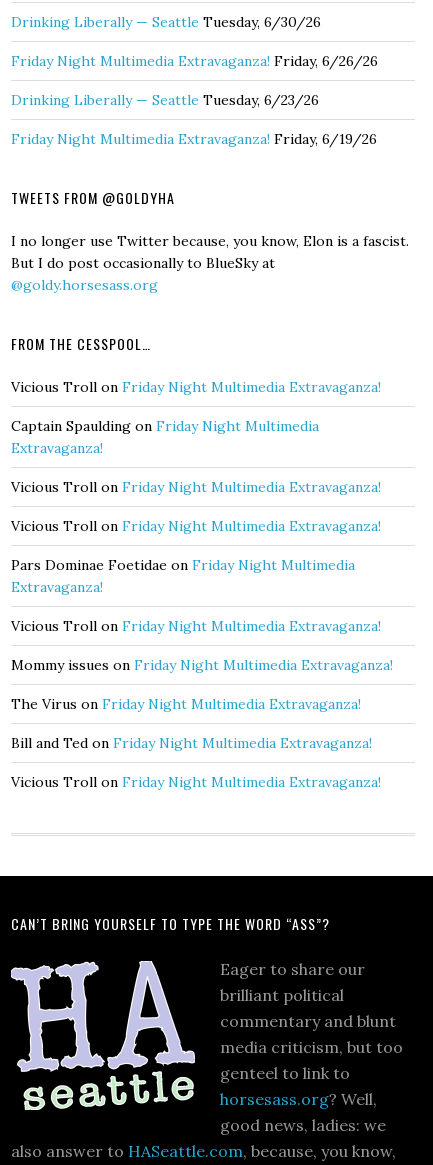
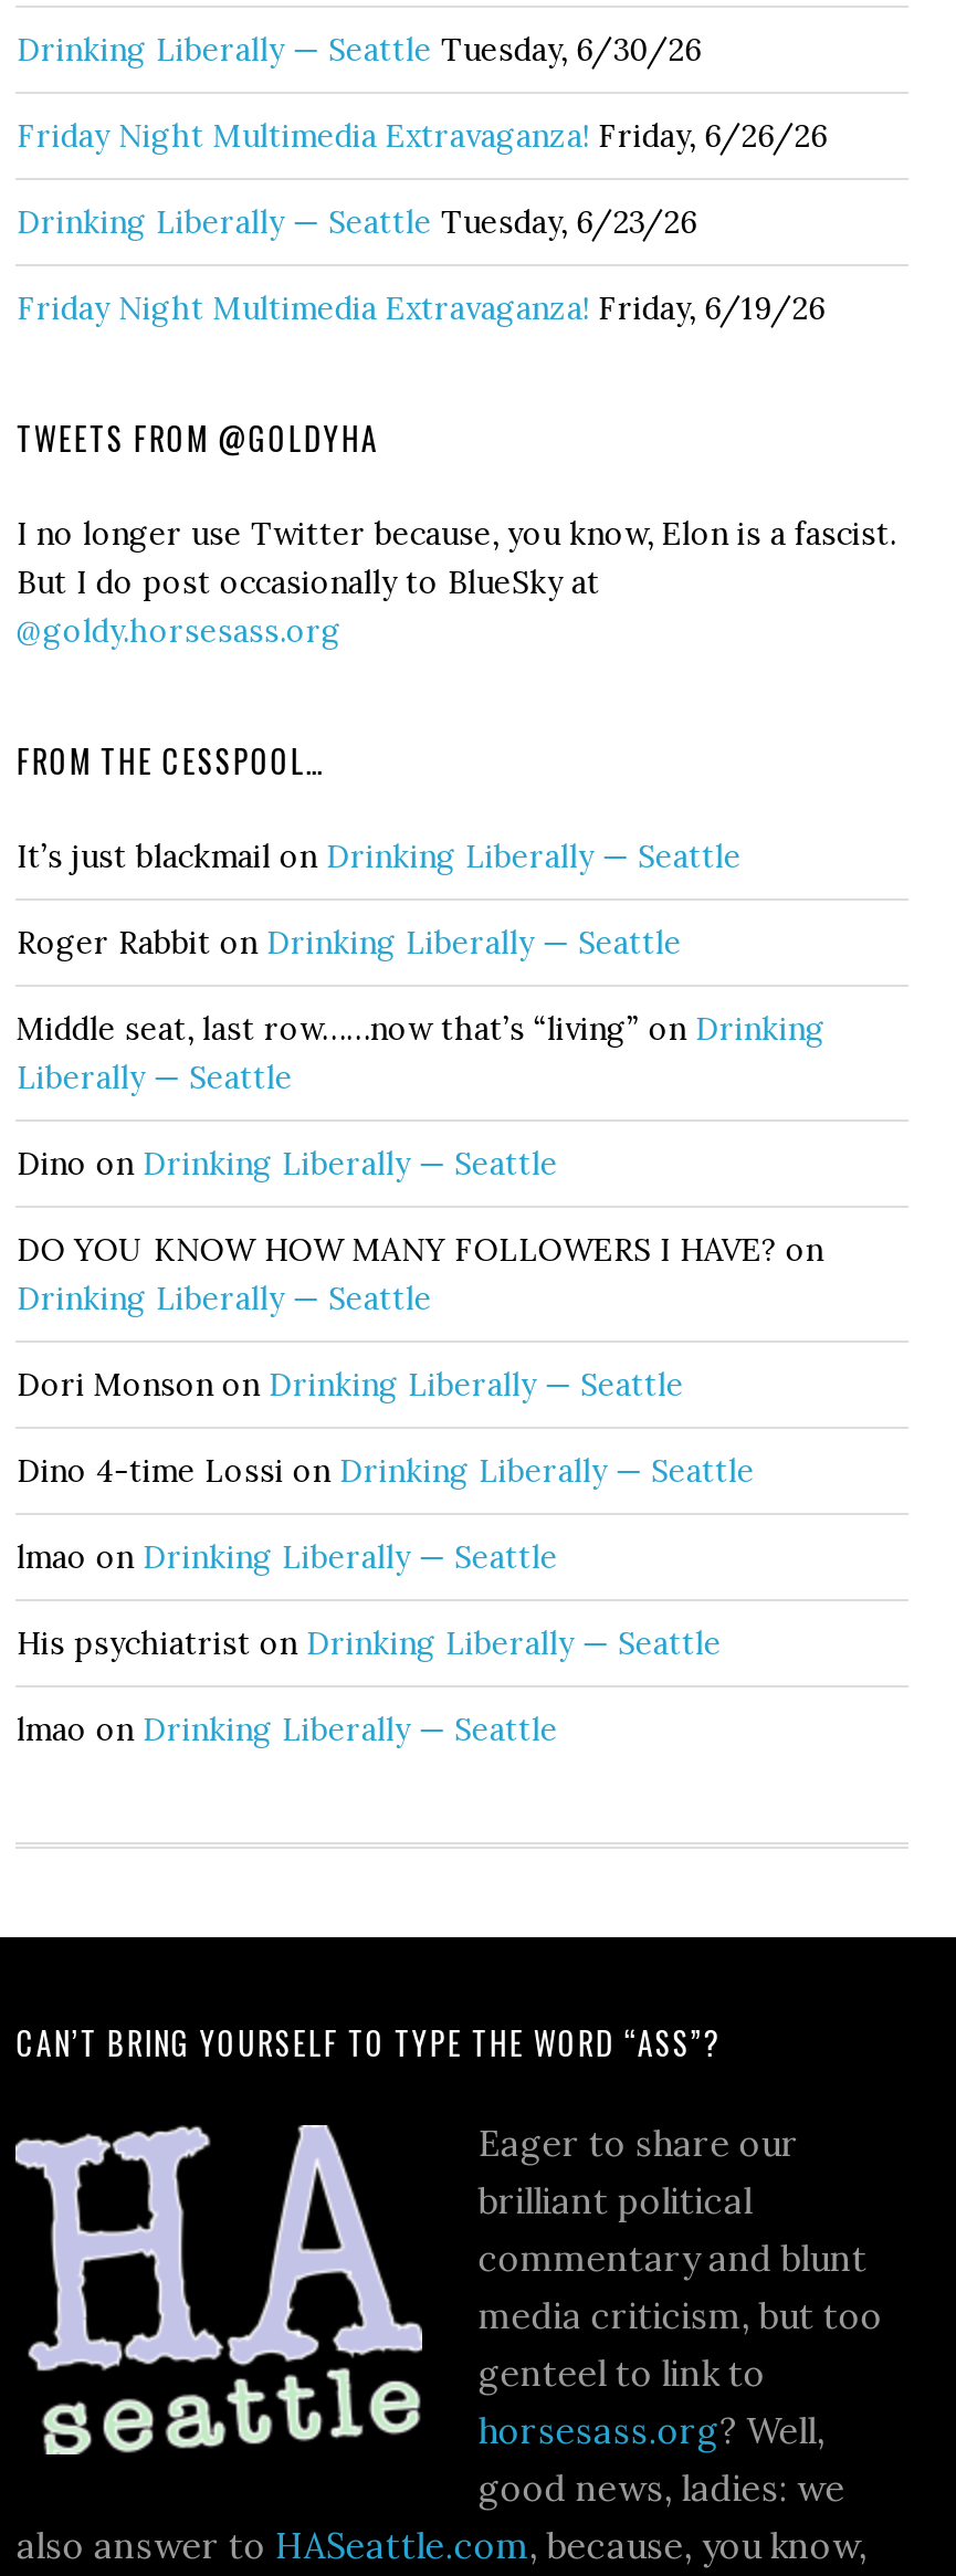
- Vicious Troll on Friday Night Multimedia Extravaganza!
+ It’s just blackmail on Drinking Liberally — Seattle

- Captain Spaulding on Friday Night Multimedia
- Extravaganza!
+ Roger Rabbit on Drinking Liberally — Seattle

- Vicious Troll on Friday Night Multimedia Extravaganza!
+ Middle seat, last row……now that’s “living” on Drinking
+ Liberally — Seattle

- Vicious Troll on Friday Night Multimedia Extravaganza!
+ Dino on Drinking Liberally — Seattle

- Pars Dominae Foetidae on Friday Night Multimedia
- Extravaganza!
+ DO YOU KNOW HOW MANY FOLLOWERS I HAVE? on
+ Drinking Liberally — Seattle

- Vicious Troll on Friday Night Multimedia Extravaganza!
+ Dori Monson on Drinking Liberally — Seattle

- Mommy issues on Friday Night Multimedia Extravaganza!
+ Dino 4-time Lossi on Drinking Liberally — Seattle

- The Virus on Friday Night Multimedia Extravaganza!
+ lmao on Drinking Liberally — Seattle

- Bill and Ted on Friday Night Multimedia Extravaganza!
+ His psychiatrist on Drinking Liberally — Seattle

- Vicious Troll on Friday Night Multimedia Extravaganza!
+ lmao on Drinking Liberally — Seattle
